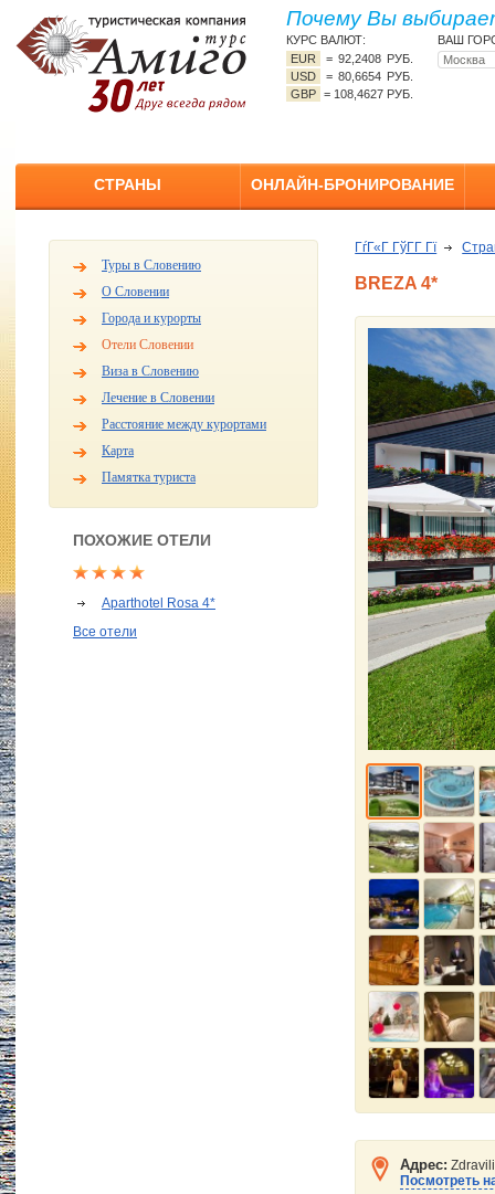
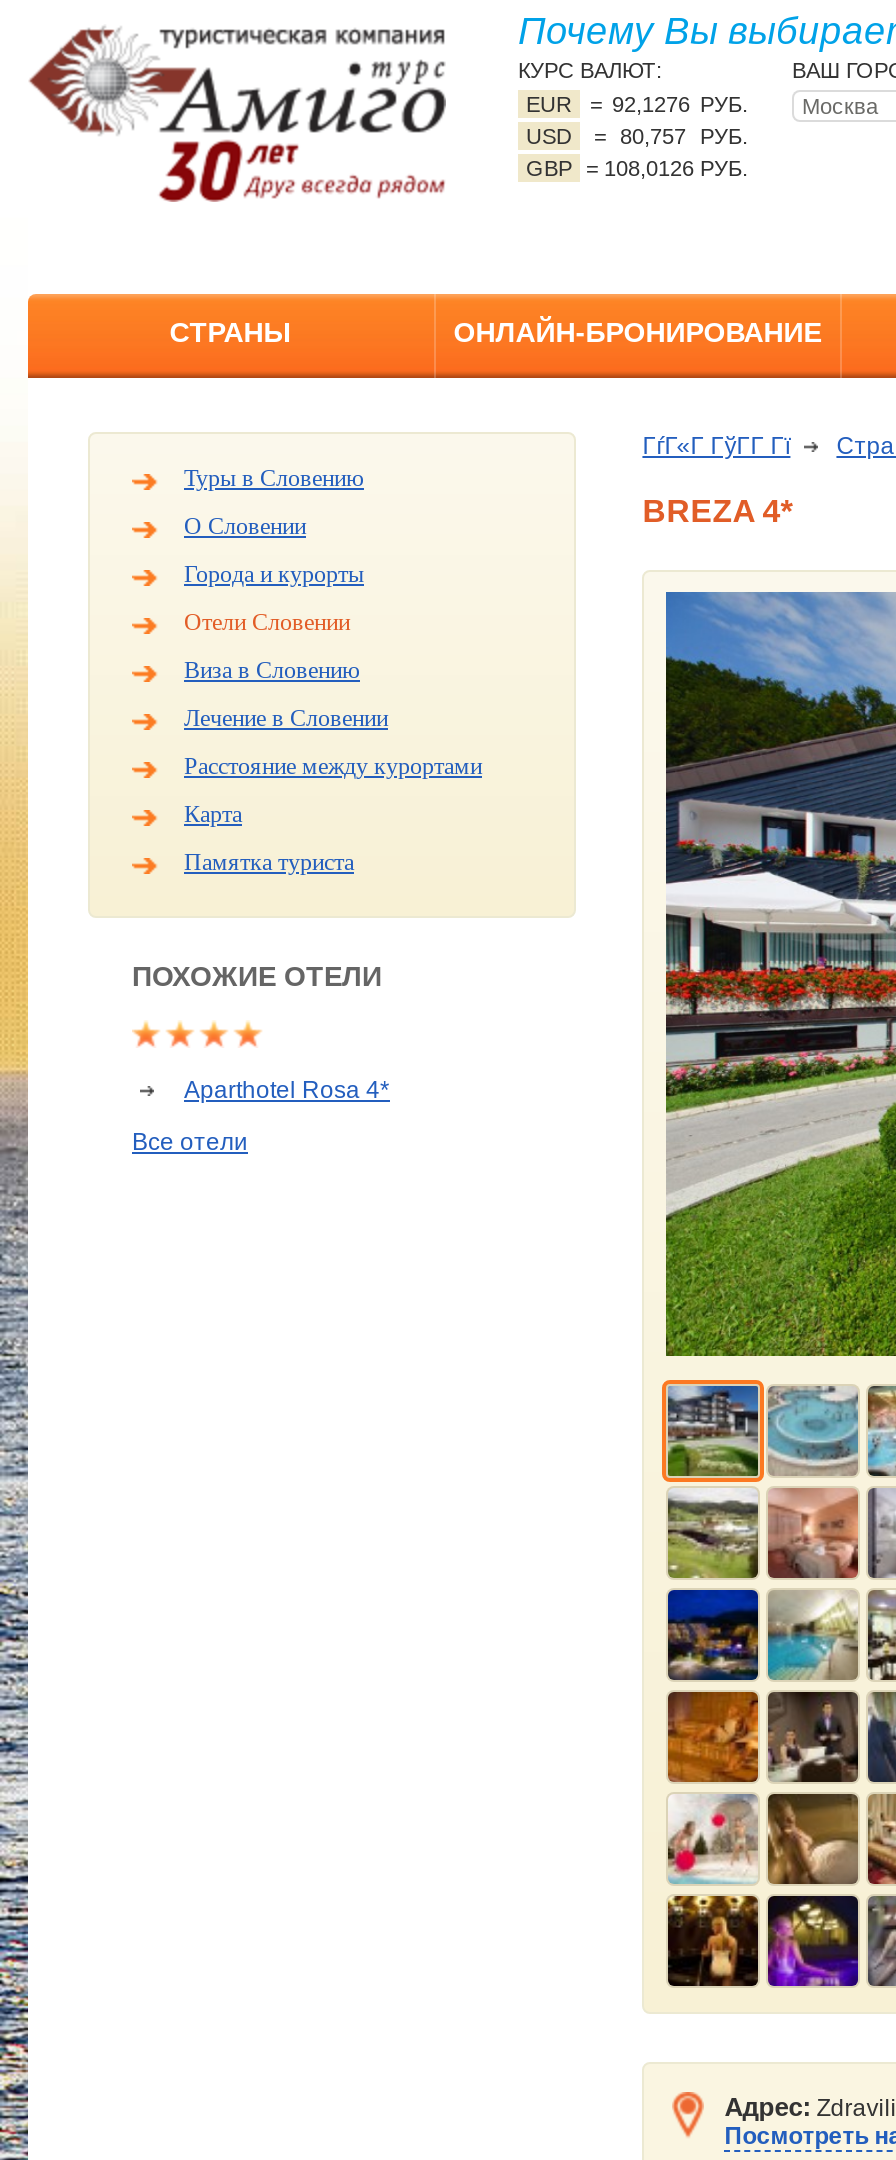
- EUR = 92,2408 РУБ.
+ EUR = 92,1276 РУБ.

- USD = 80,6654 РУБ.
+ USD = 80,757 РУБ.

- GBP = 108,4627 РУБ.
+ GBP = 108,0126 РУБ.
